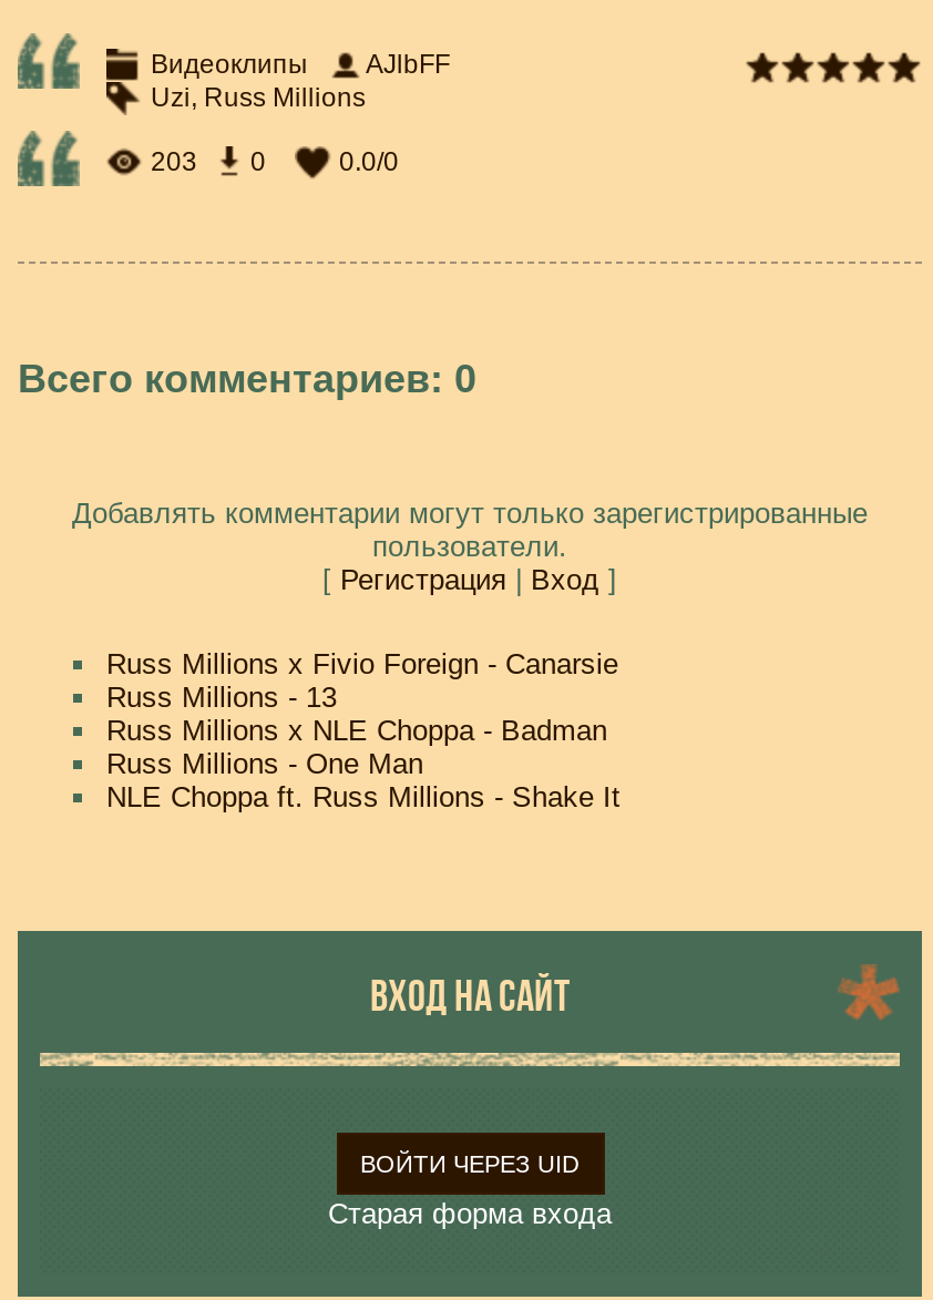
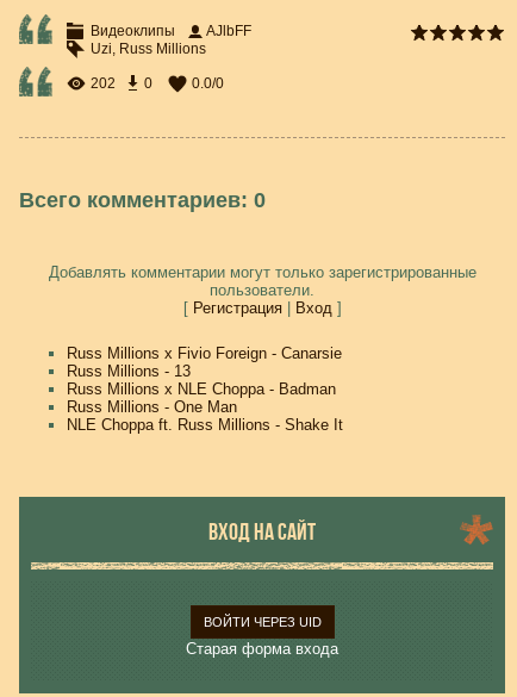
- 203 0
+ 202 0
